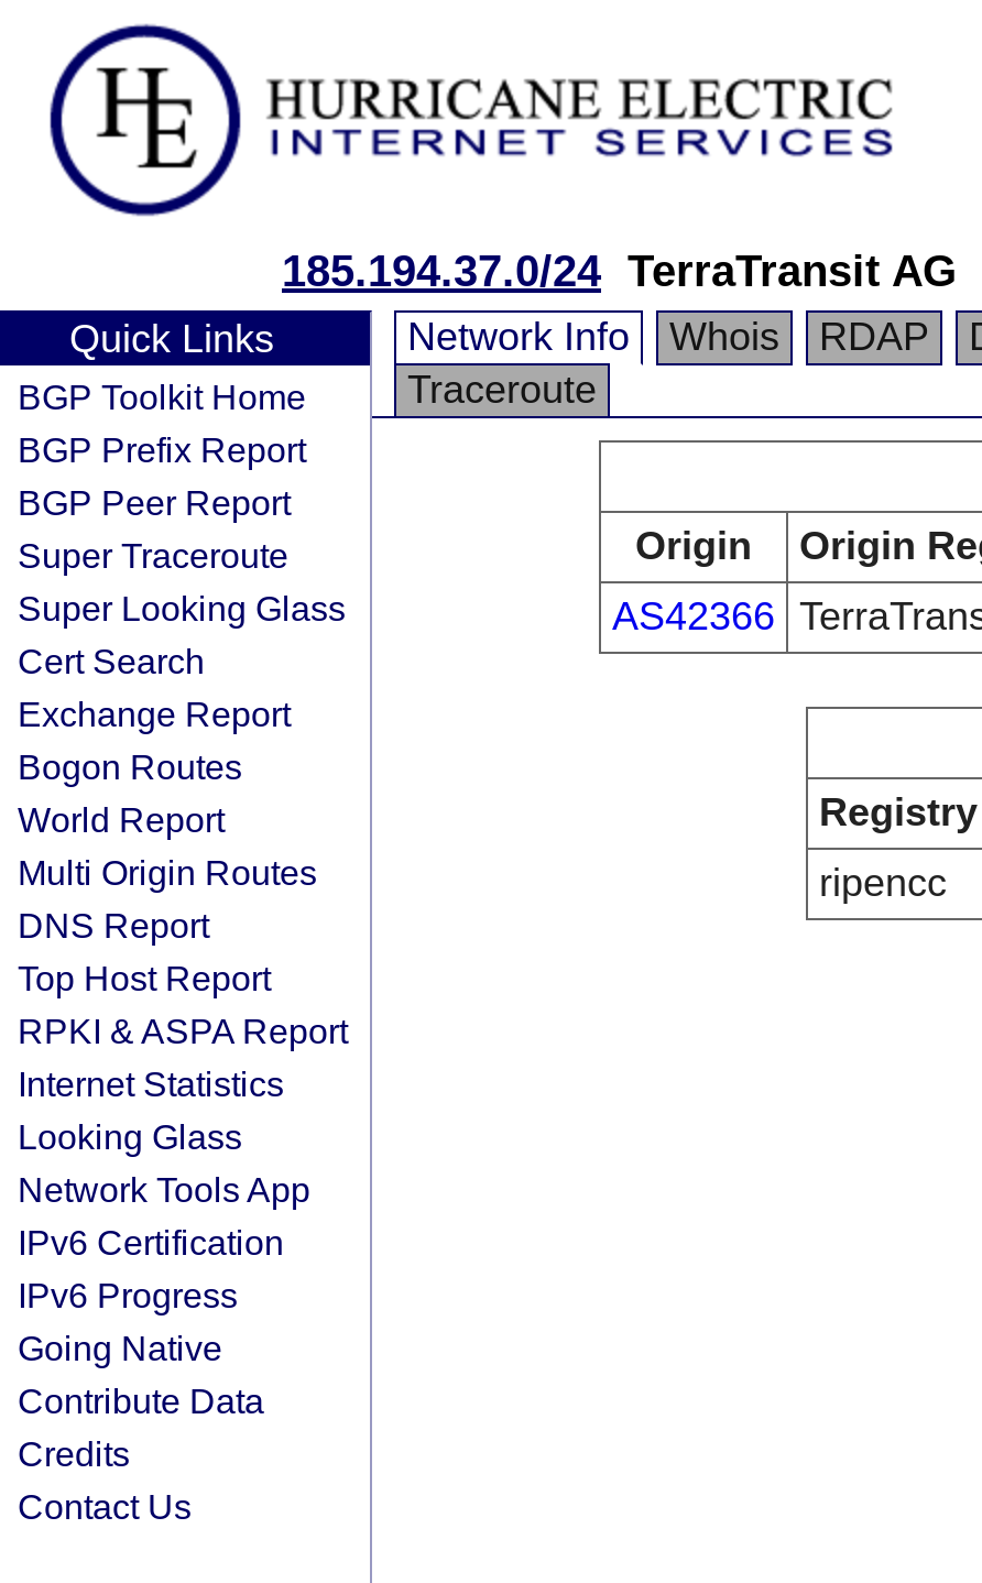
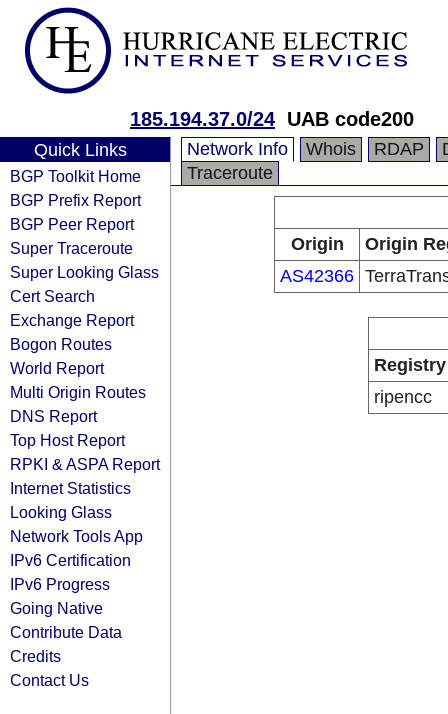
- 185.194.37.0/24 TerraTransit AG
+ 185.194.37.0/24 UAB code200
